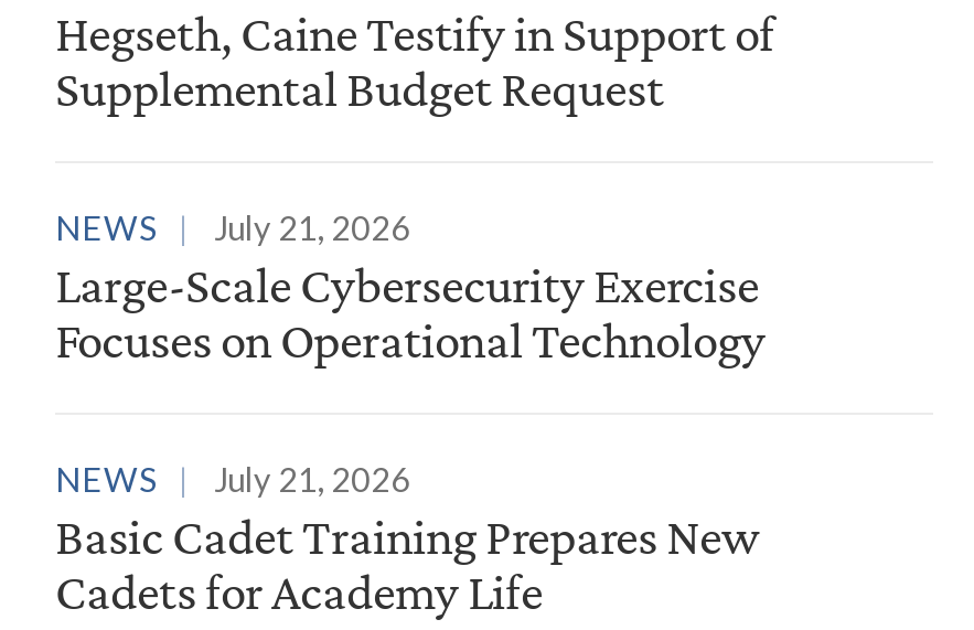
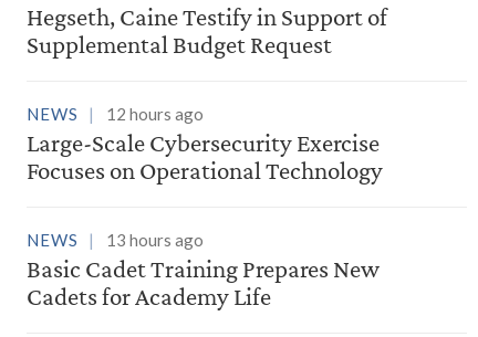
- NEWS July 21, 2026
+ NEWS 12 hours ago

- NEWS July 21, 2026
+ NEWS 13 hours ago
